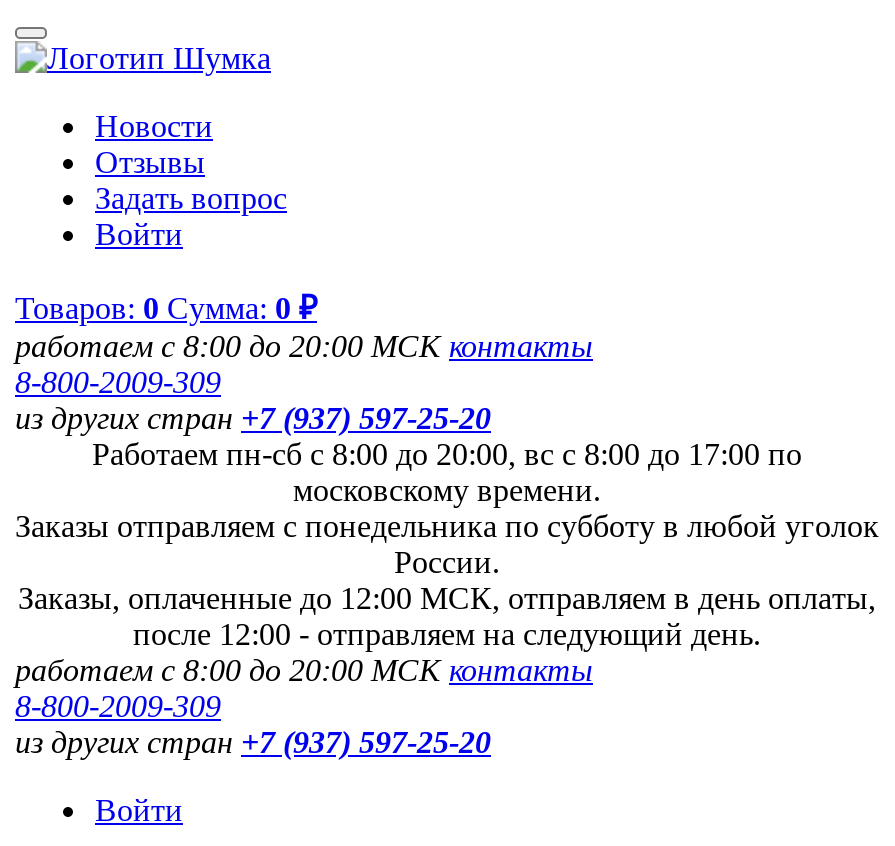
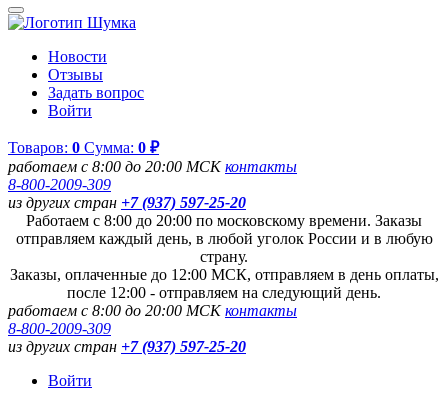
- Работаем пн-сб с 8:00 до 20:00, вс с 8:00 до 17:00 по
- московскому времени.
- Заказы отправляем с понедельника по субботу в любой уголок
- России.
+ Работаем с 8:00 до 20:00 по московскому времени. Заказы
+ отправляем каждый день, в любой уголок России и в любую
+ страну.
